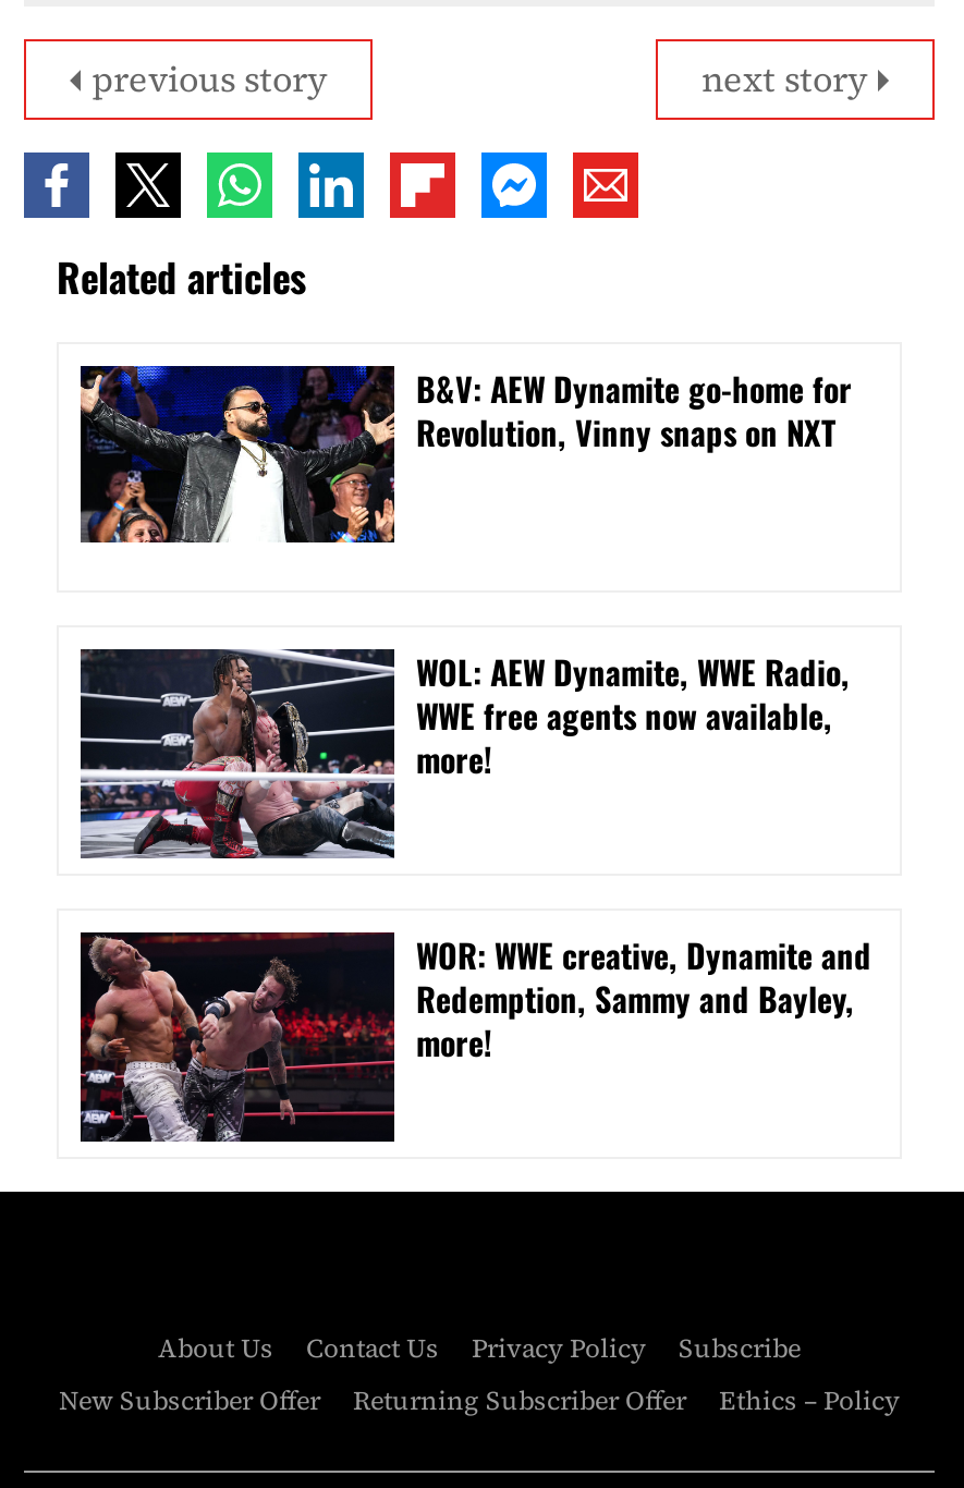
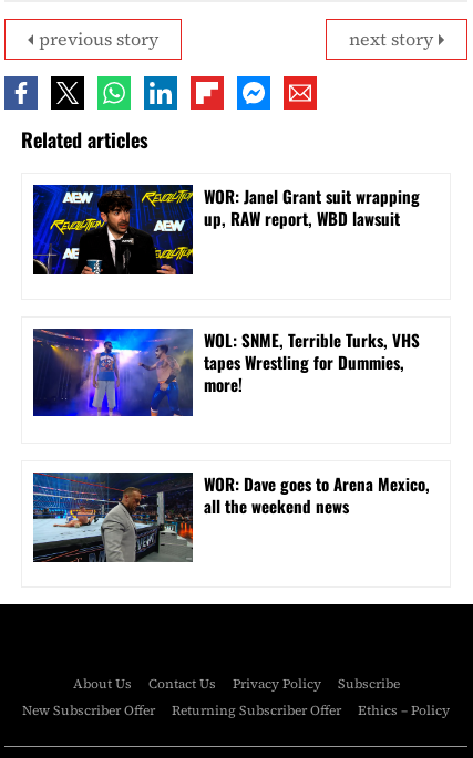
- [image]
- B&V: AEW Dynamite go-home for
- Revolution, Vinny snaps on NXT
+ [image]
+ WOR: Janel Grant suit wrapping
+ up, RAW report, WBD lawsuit

- [image]
- WOL: AEW Dynamite, WWE Radio,
- WWE free agents now available,
+ [image]
+ WOL: SNME, Terrible Turks, VHS
+ tapes Wrestling for Dummies,

- [image]
- WOR: WWE creative, Dynamite and
- Redemption, Sammy and Bayley,
- more!
+ [image]
+ WOR: Dave goes to Arena Mexico,
+ all the weekend news
